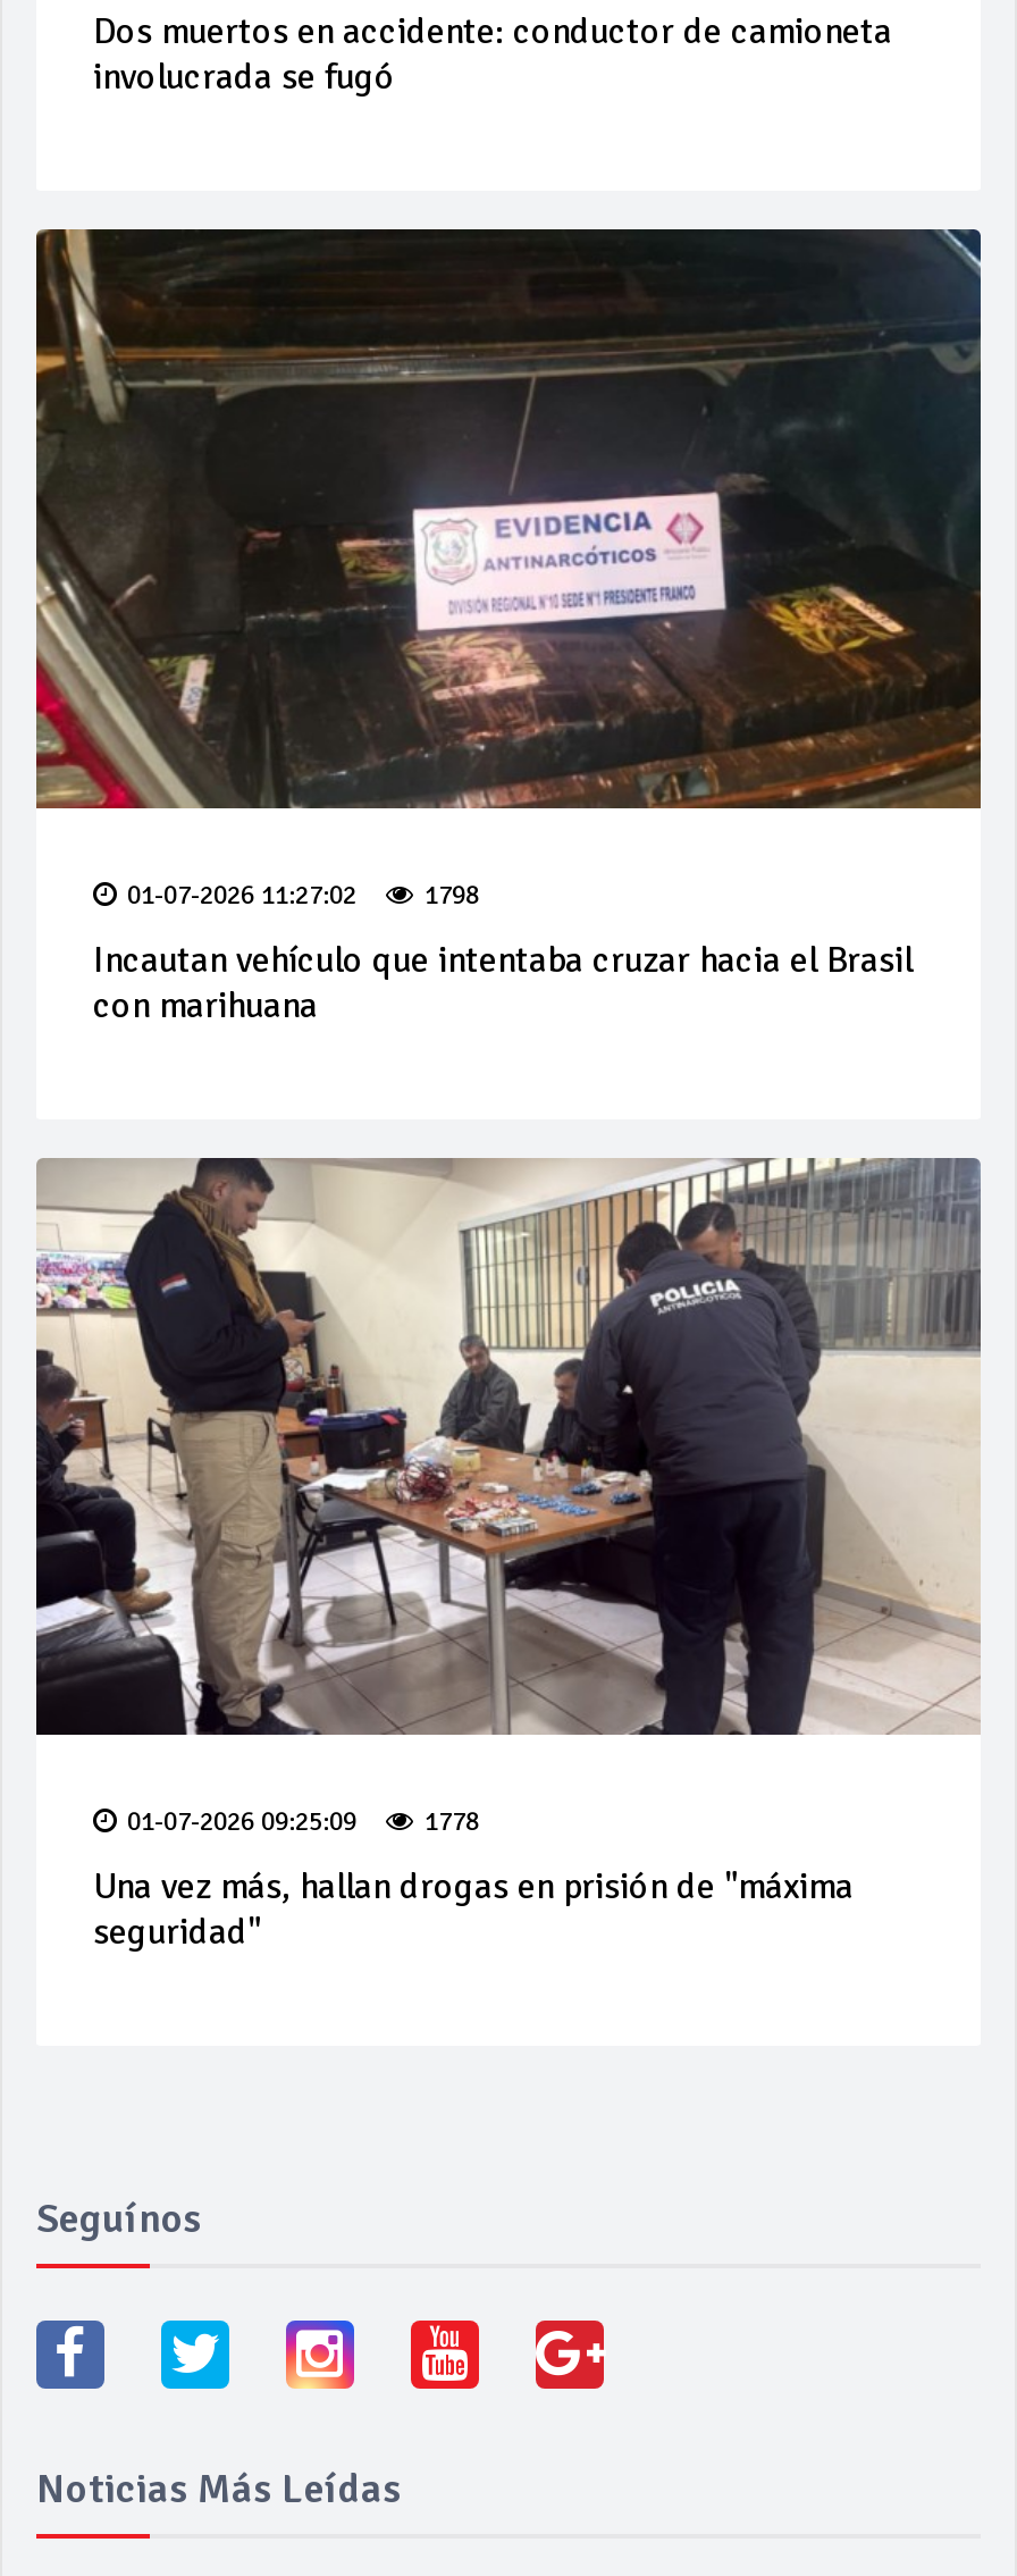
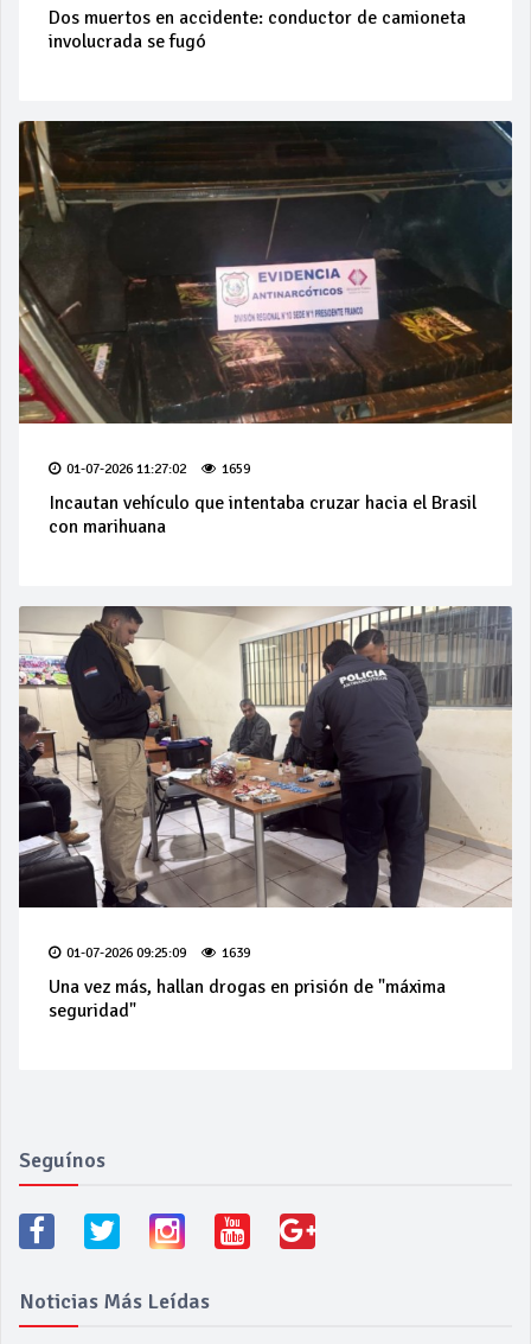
- 01-07-2026 11:27:02 1798
+ 01-07-2026 11:27:02 1659

- 01-07-2026 09:25:09 1778
+ 01-07-2026 09:25:09 1639
